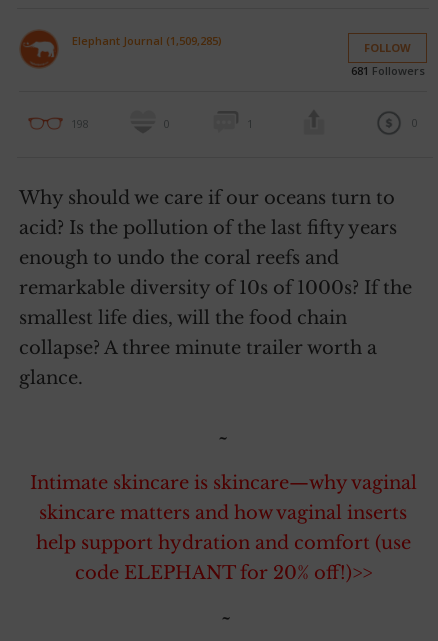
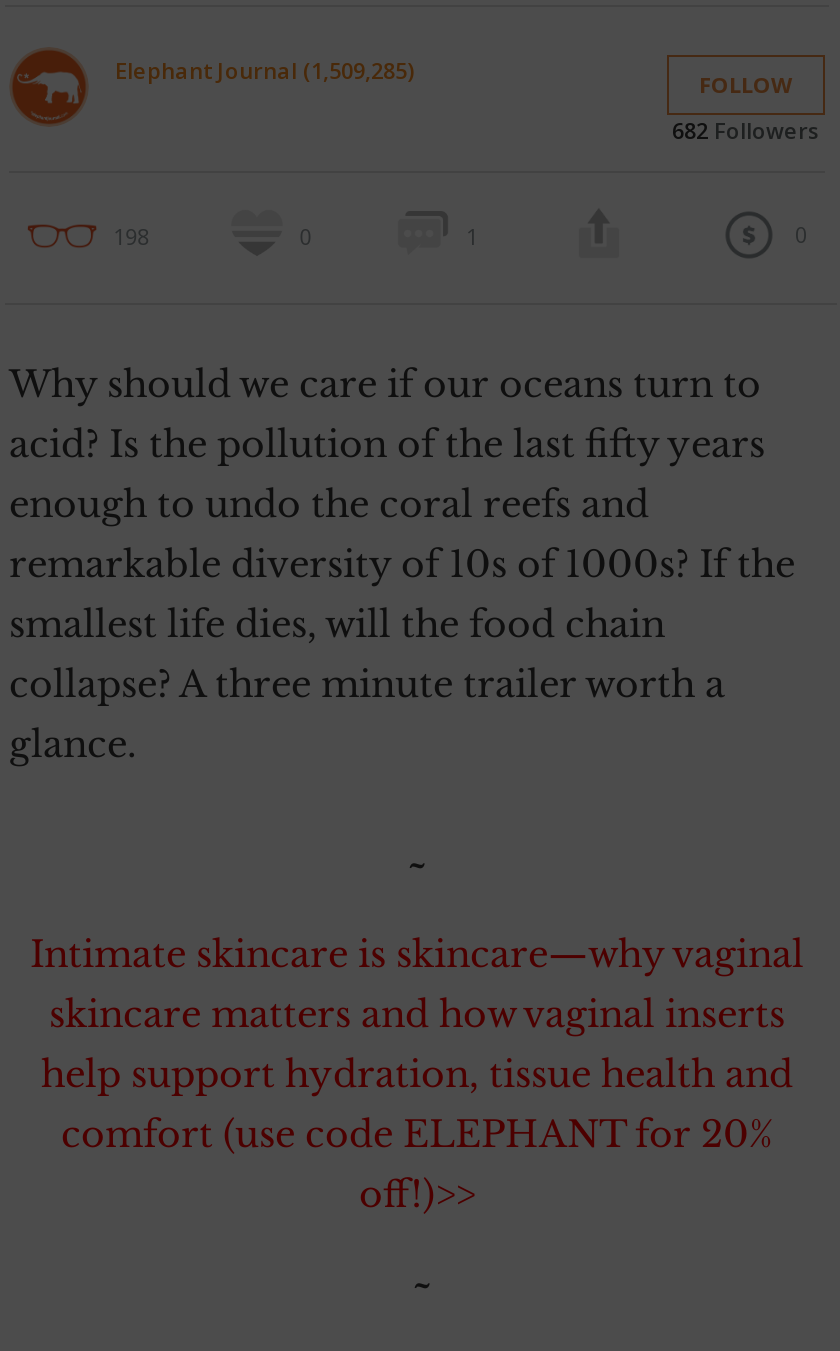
- 681Followers
+ 682Followers

- help support hydration and comfort (use
- code ELEPHANT for 20% off!)>>
+ help support hydration, tissue health and
+ comfort (use code ELEPHANT for 20%
+ off!)>>
